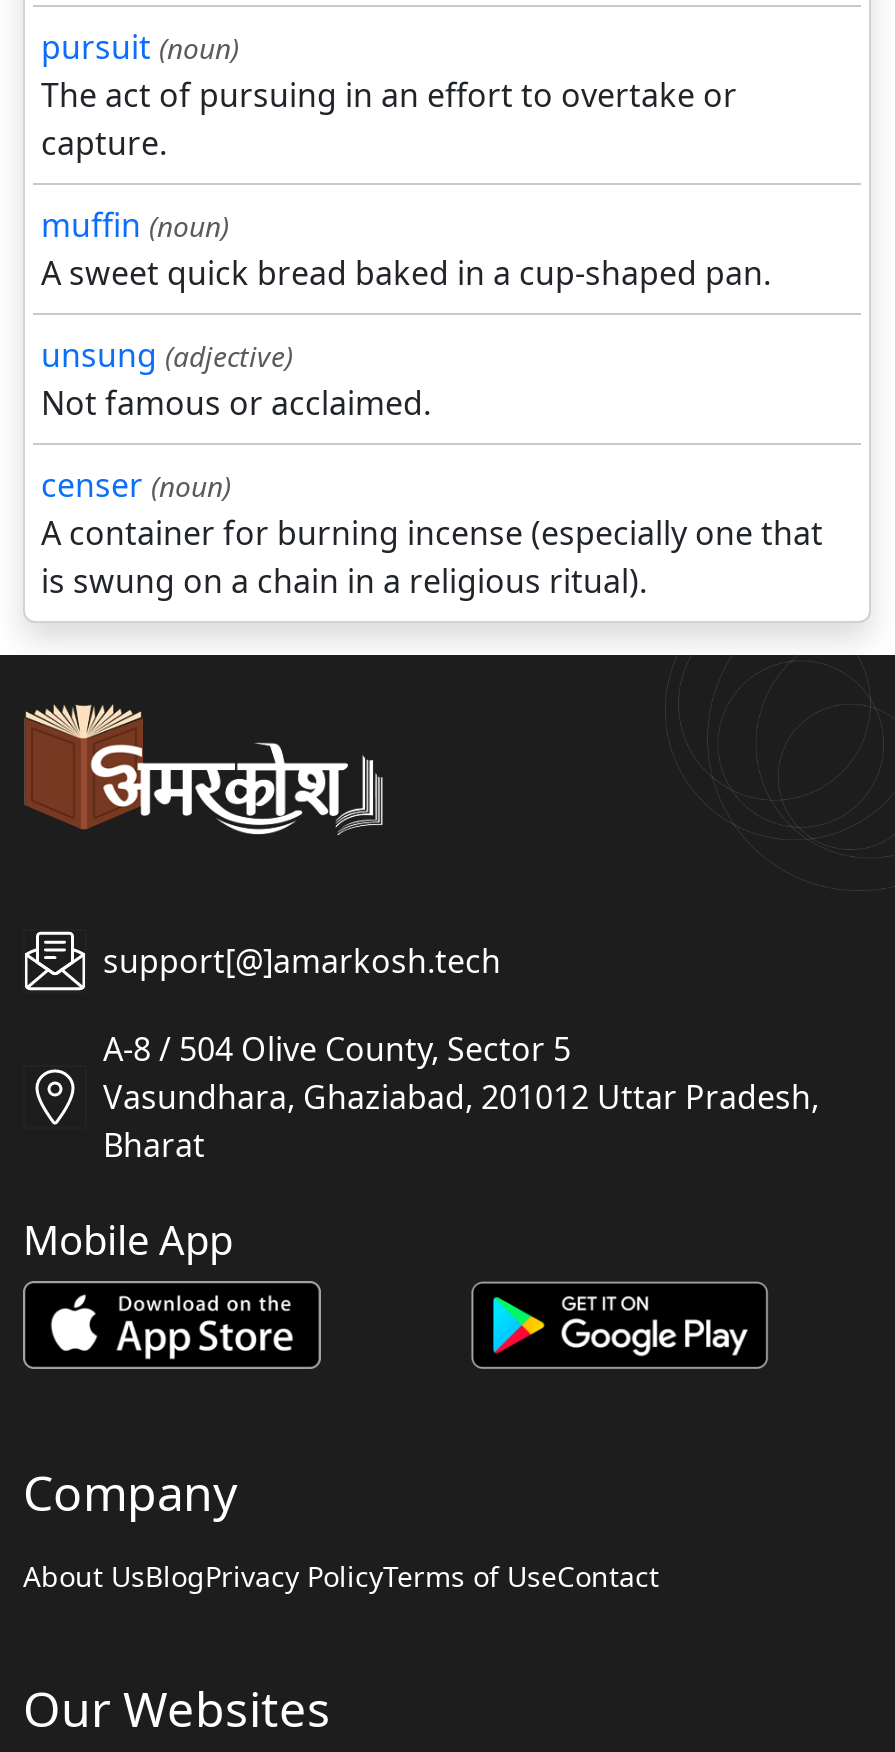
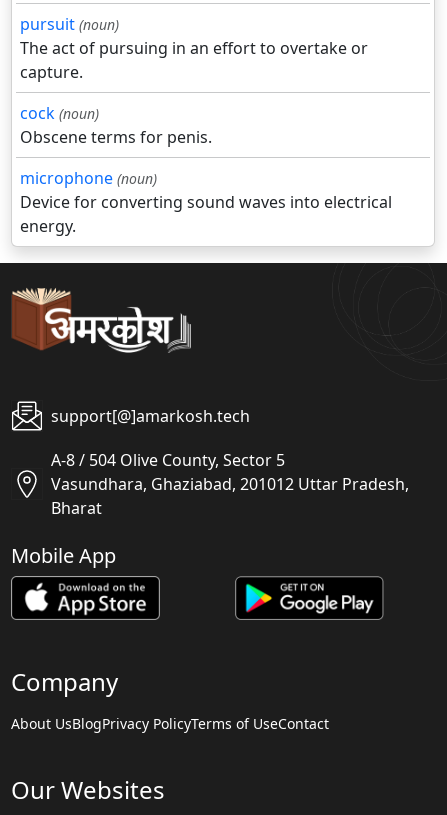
- muffin (noun)
- A sweet quick bread baked in a cup-shaped pan.
- unsung (adjective)
- Not famous or acclaimed.
- censer (noun)
- A container for burning incense (especially one that
- is swung on a chain in a religious ritual).
+ cock (noun)
+ Obscene terms for penis.
+ microphone (noun)
+ Device for converting sound waves into electrical
+ energy.
